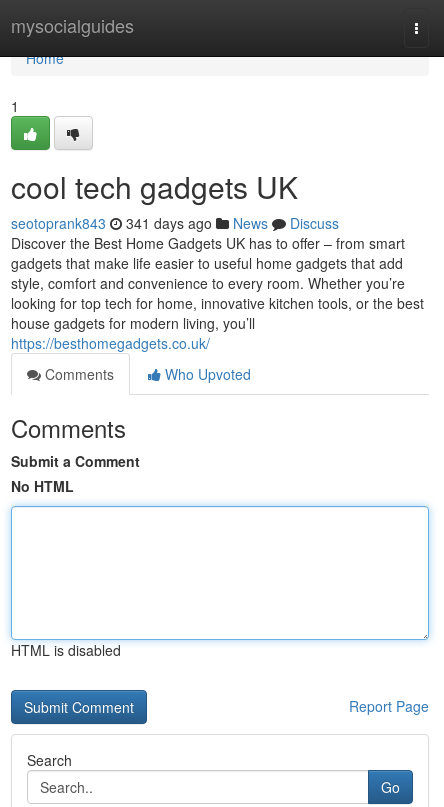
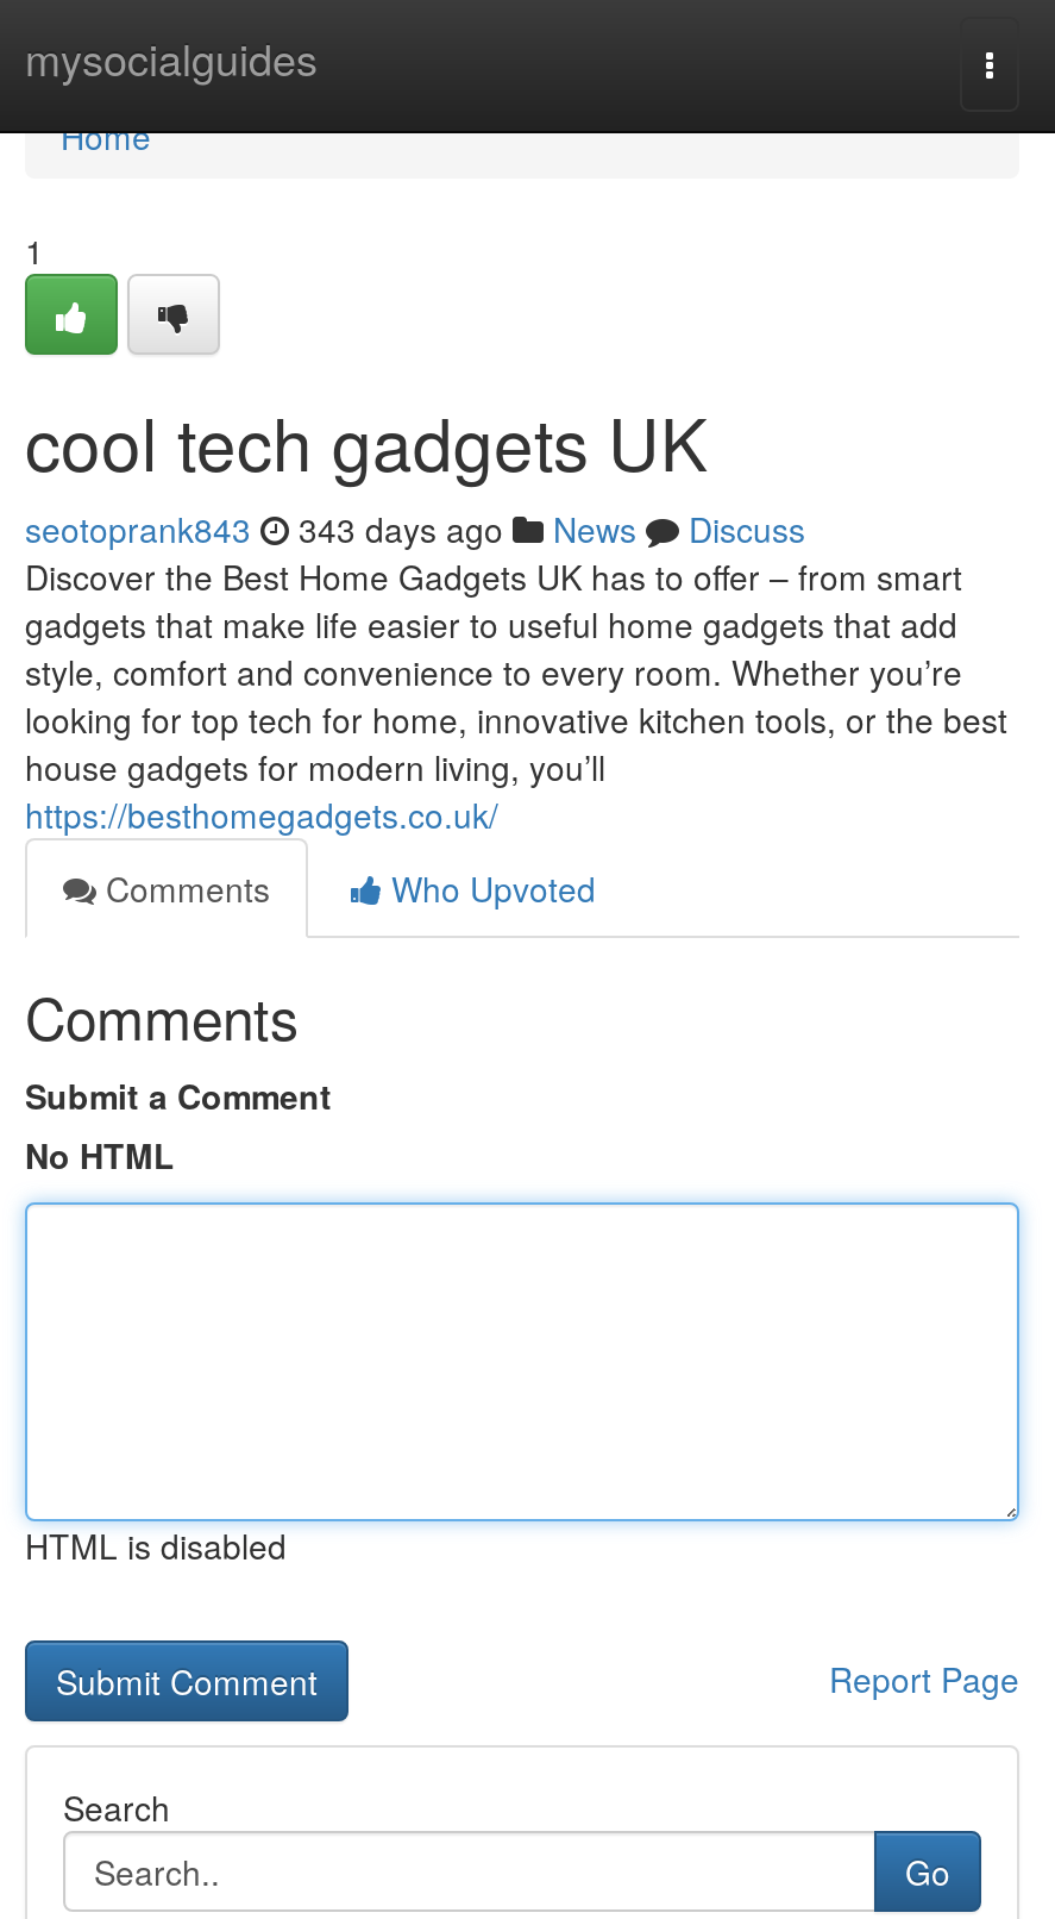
- seotoprank843 341 days ago News Discuss
+ seotoprank843 343 days ago News Discuss
